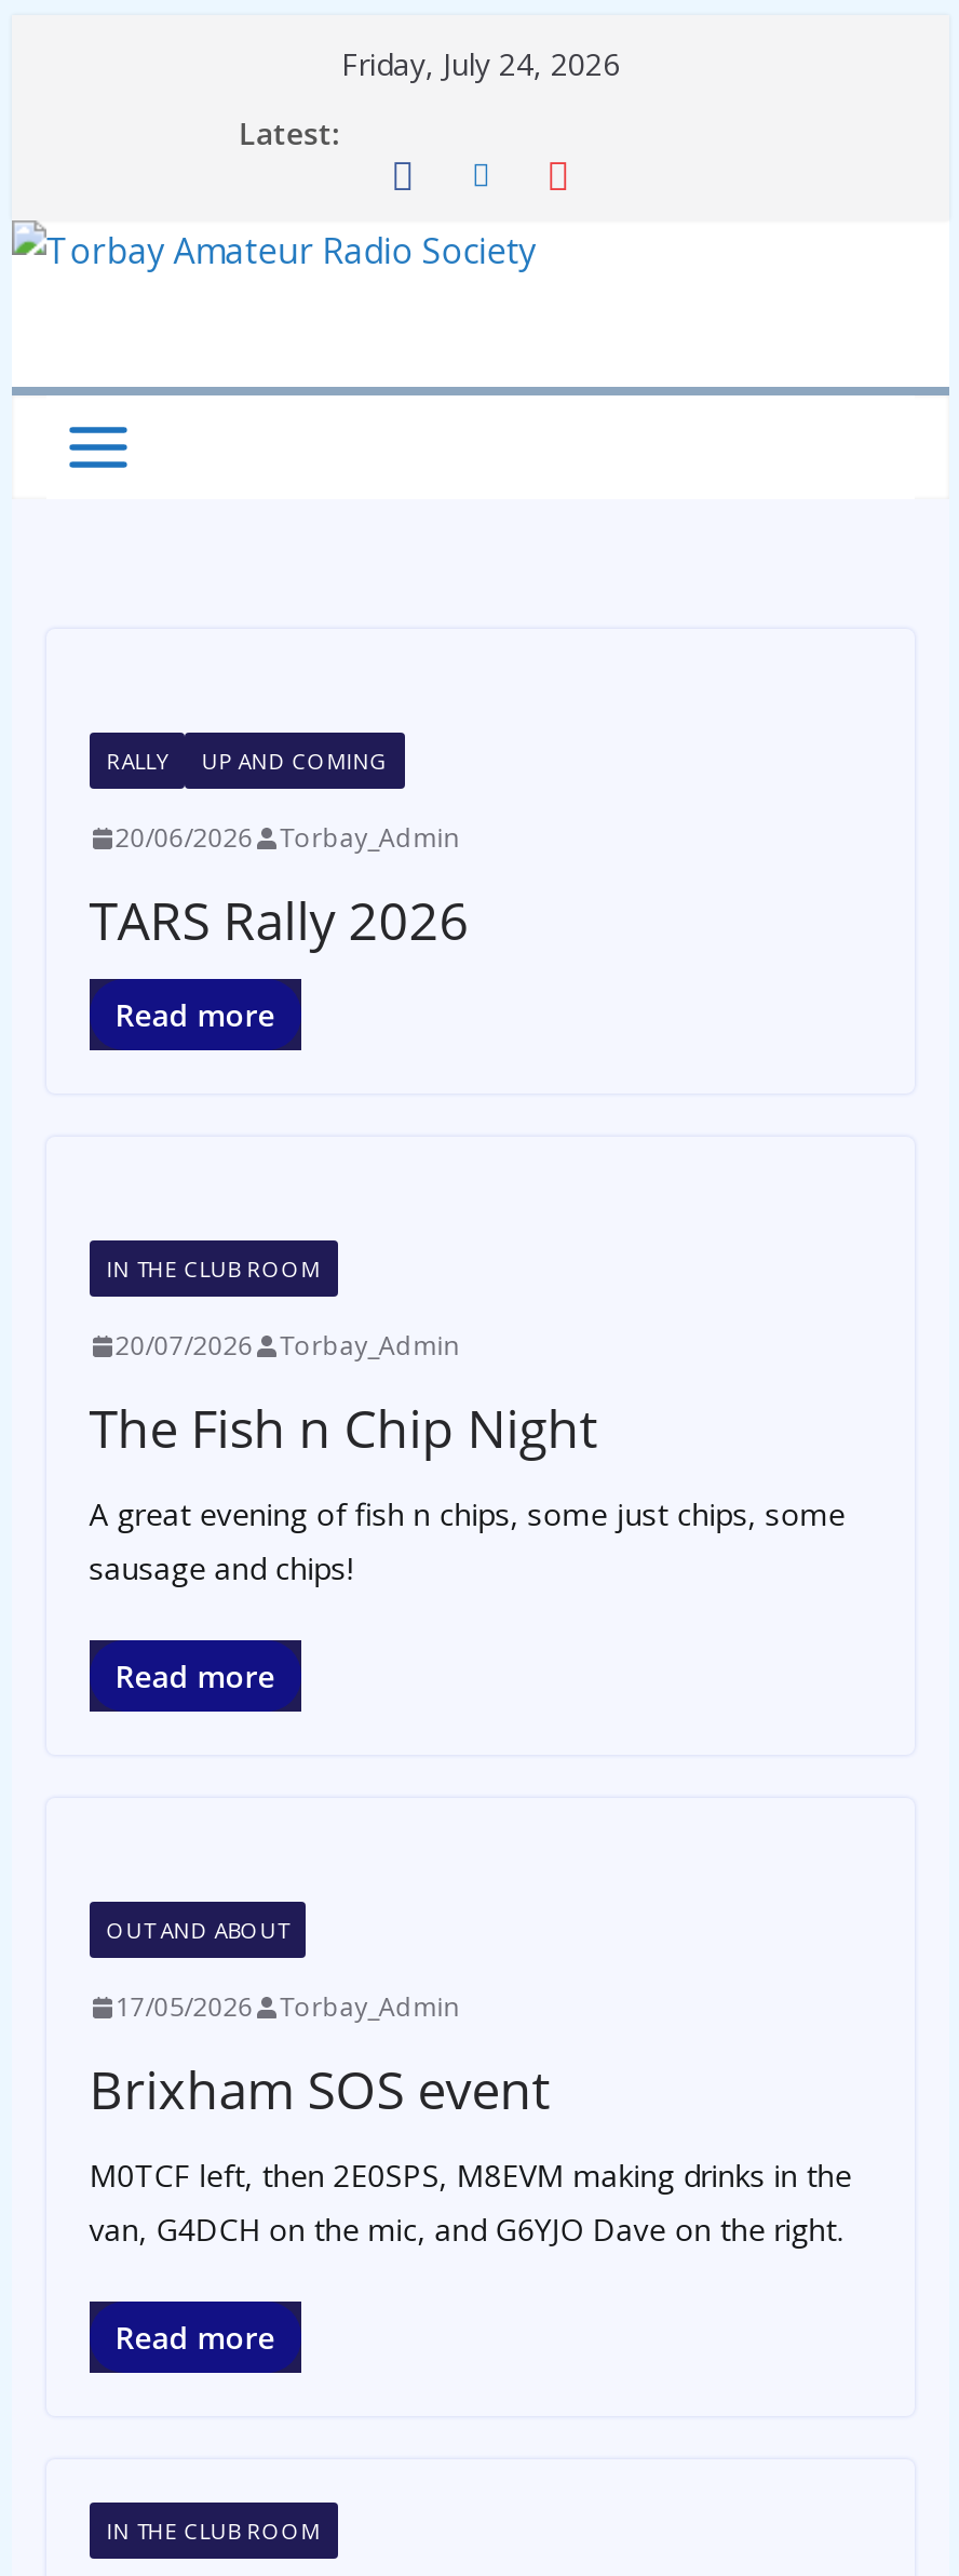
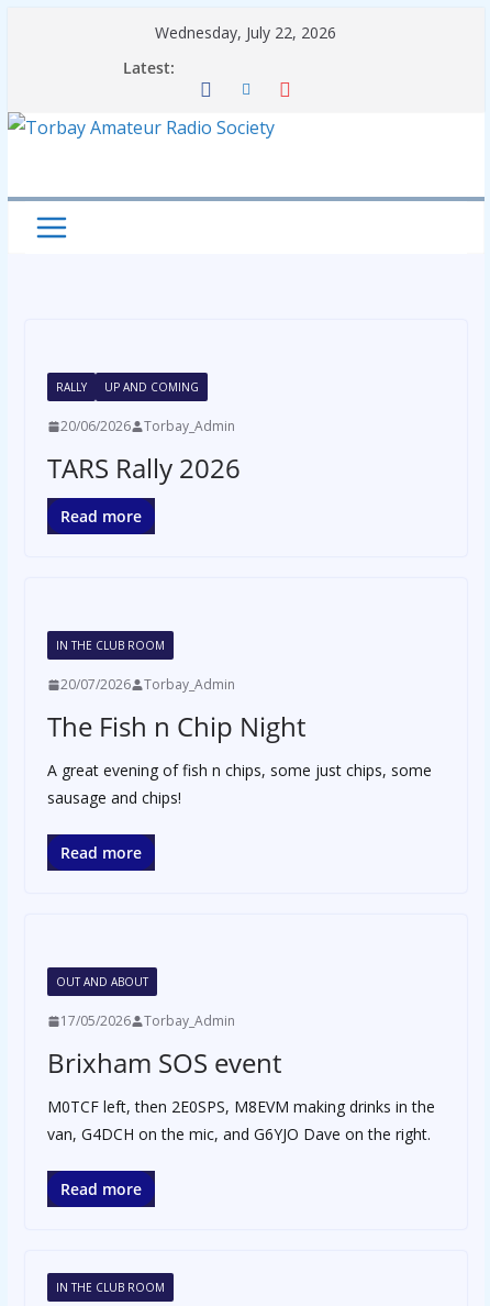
- Friday, July 24, 2026
+ Wednesday, July 22, 2026
